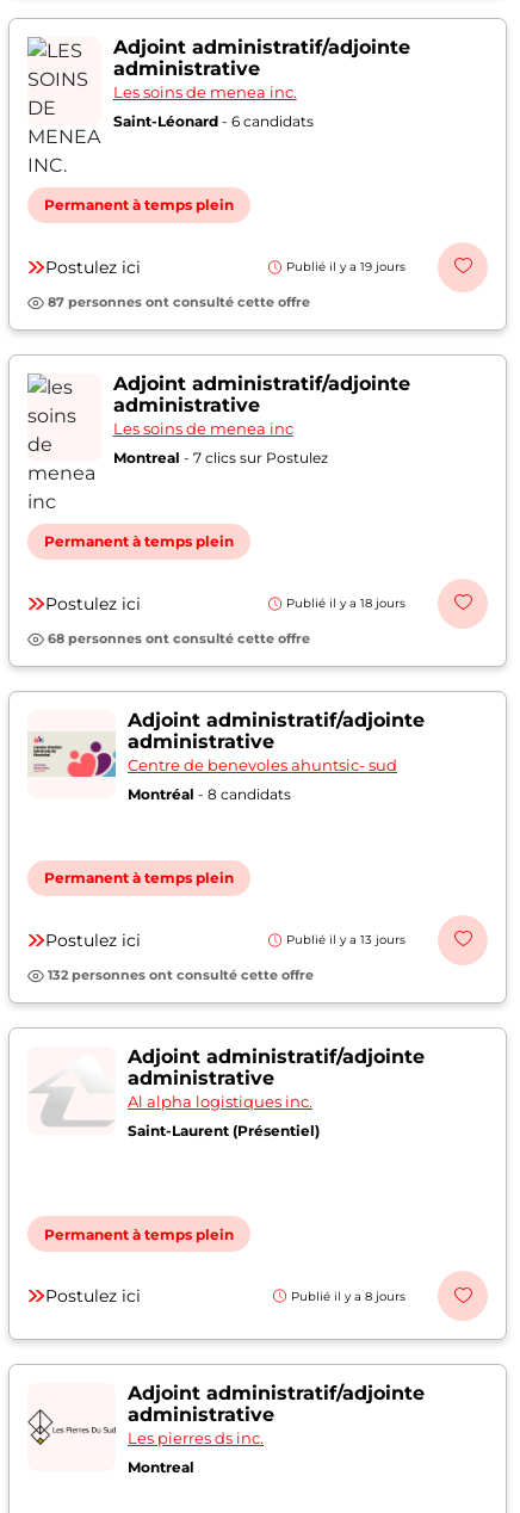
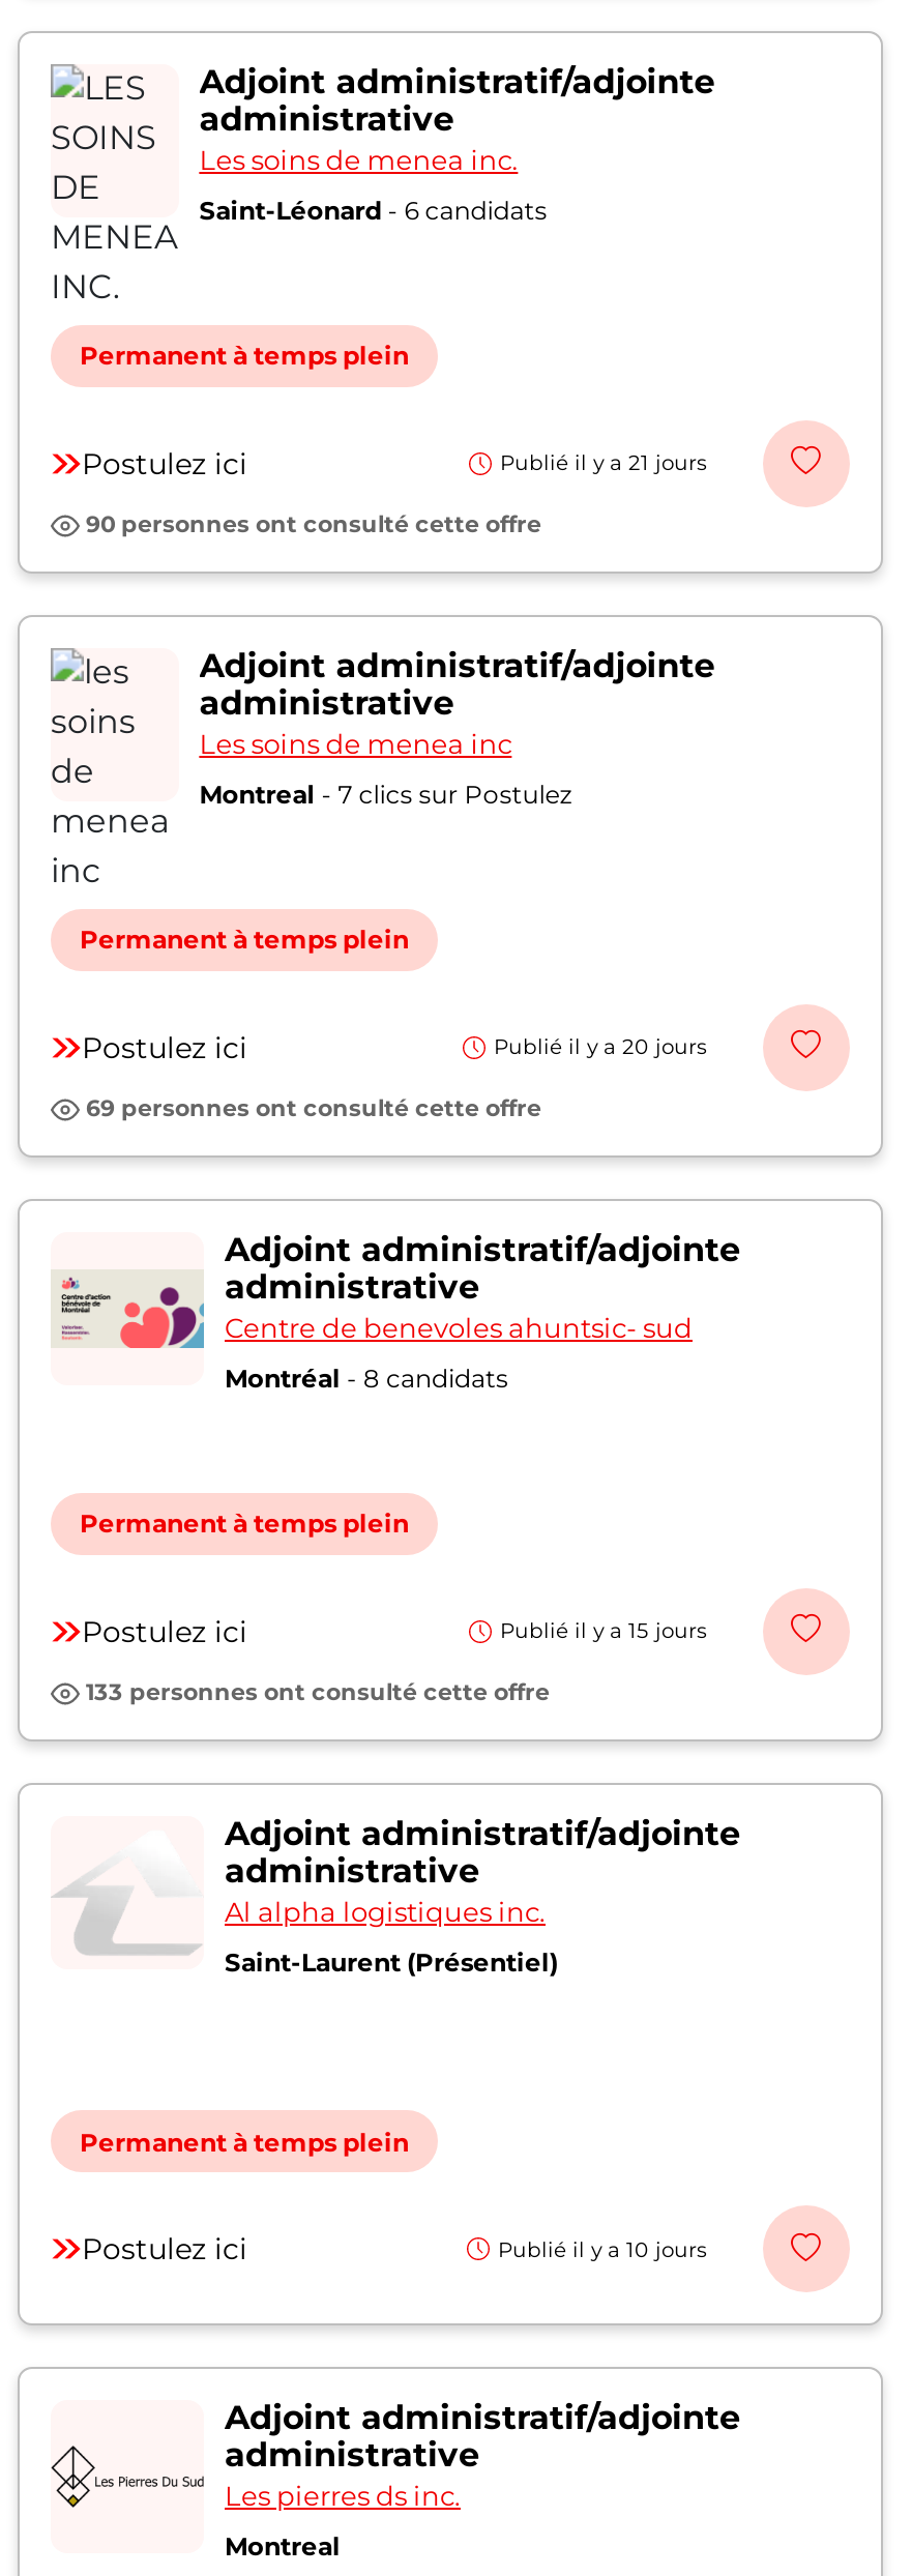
- Publié il y a 19 jours
+ Publié il y a 21 jours

- 87 personnes ont consulté cette offre
+ 90 personnes ont consulté cette offre

- Publié il y a 18 jours
+ Publié il y a 20 jours

- 68 personnes ont consulté cette offre
+ 69 personnes ont consulté cette offre

- Publié il y a 13 jours
+ Publié il y a 15 jours

- 132 personnes ont consulté cette offre
+ 133 personnes ont consulté cette offre

- Publié il y a 8 jours
+ Publié il y a 10 jours
